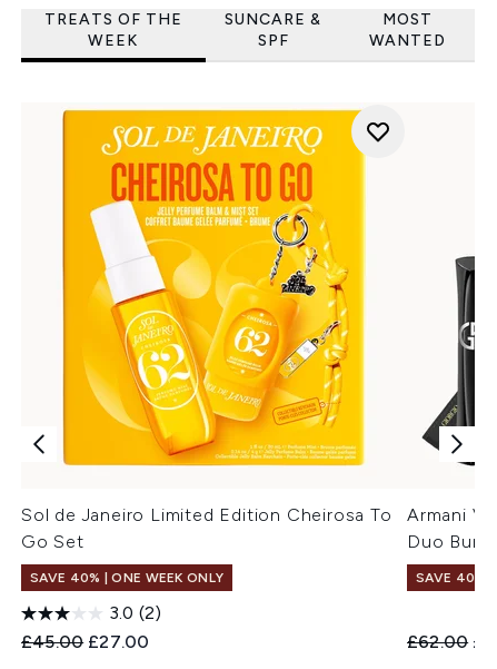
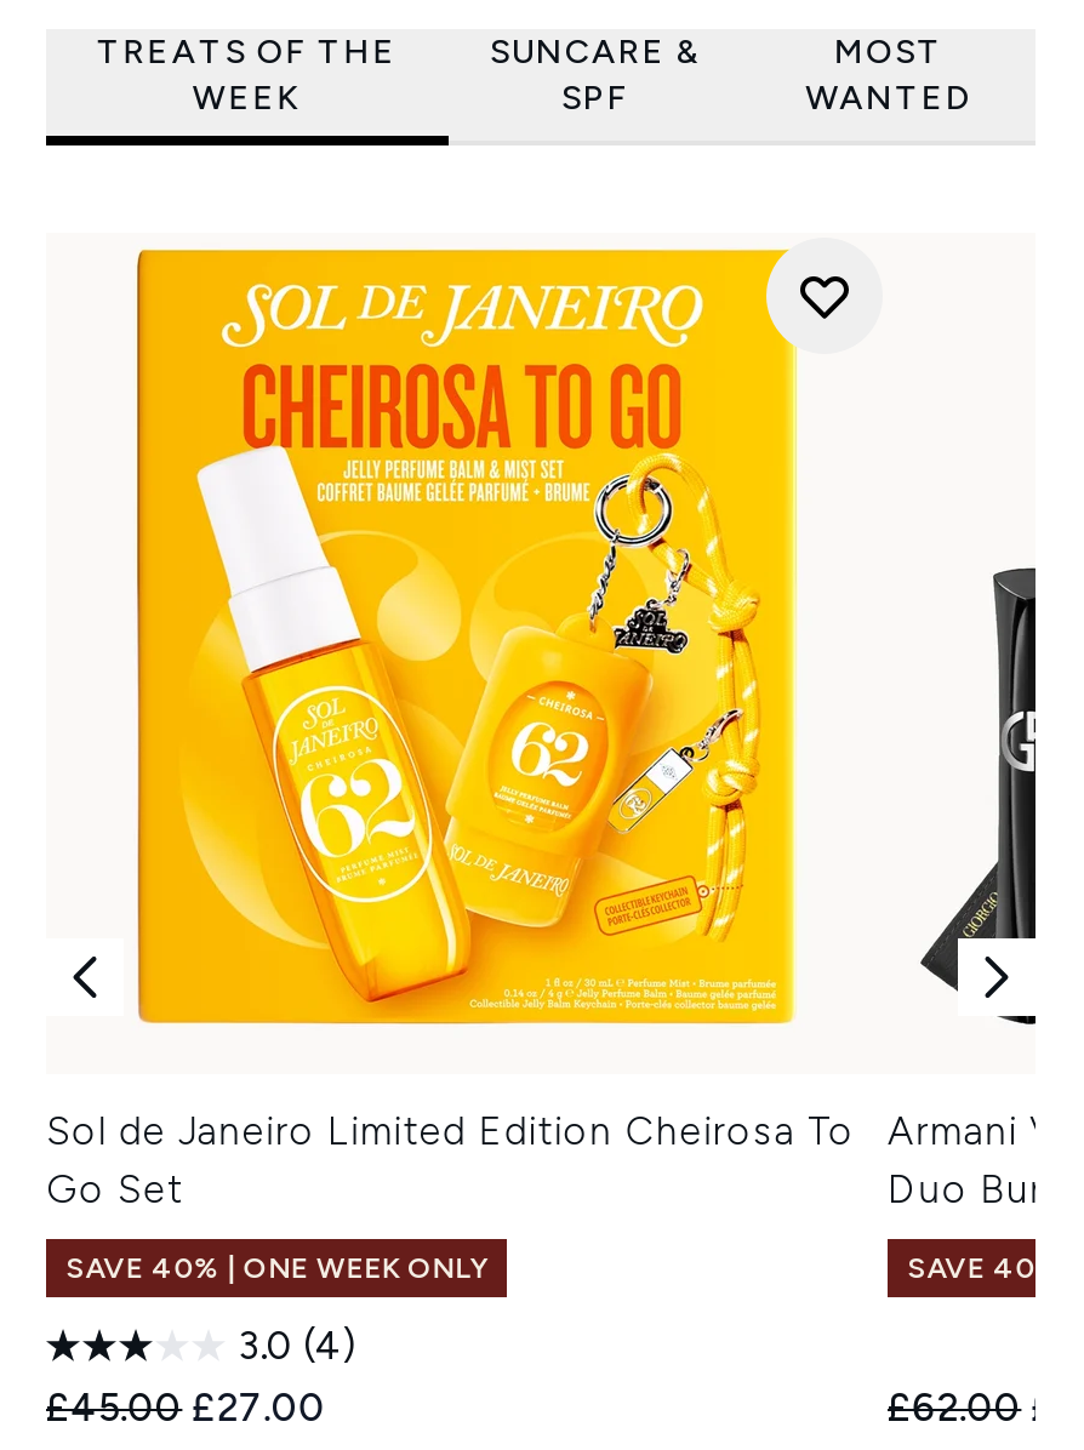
- 3.0 (2)
+ 3.0 (4)
